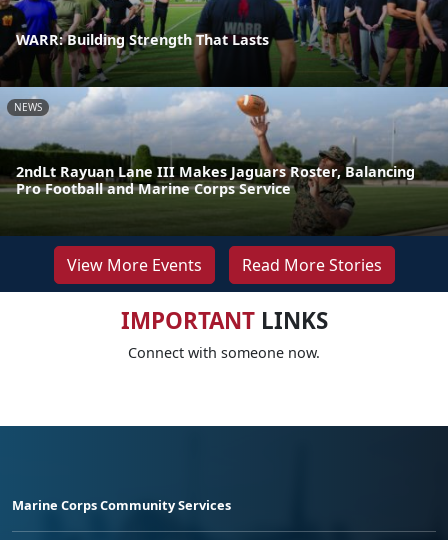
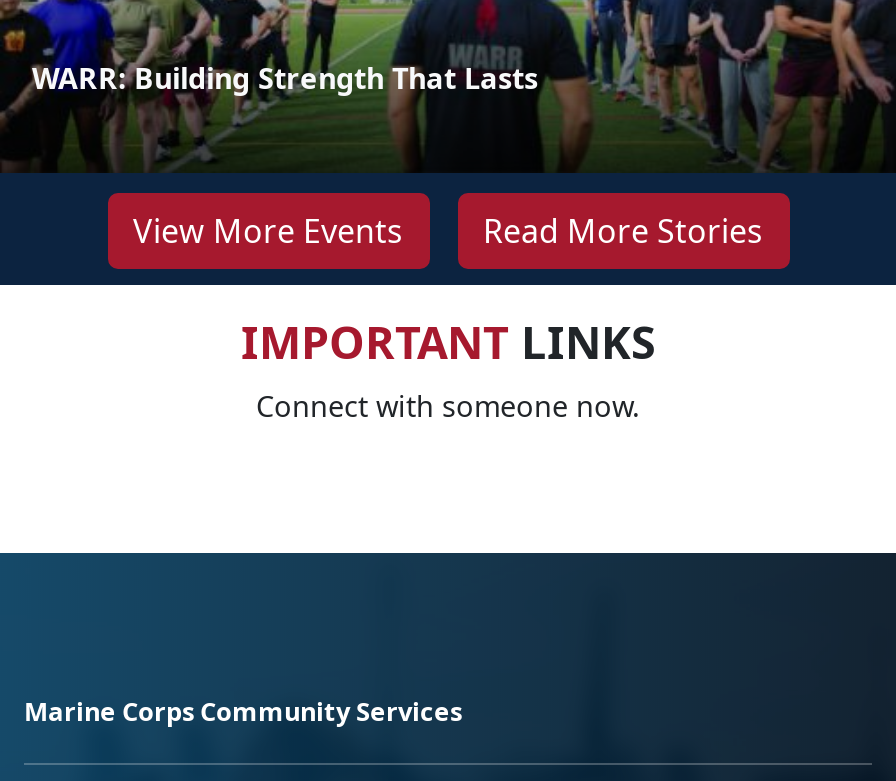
- [image]
- NEWS

- 2ndLt Rayuan Lane III Makes Jaguars Roster, Balancing
- Pro Football and Marine Corps Service
